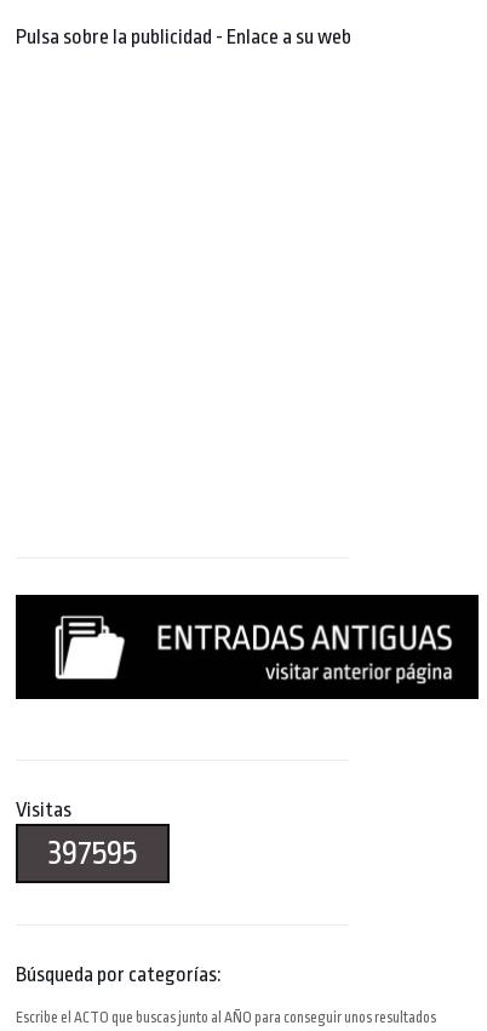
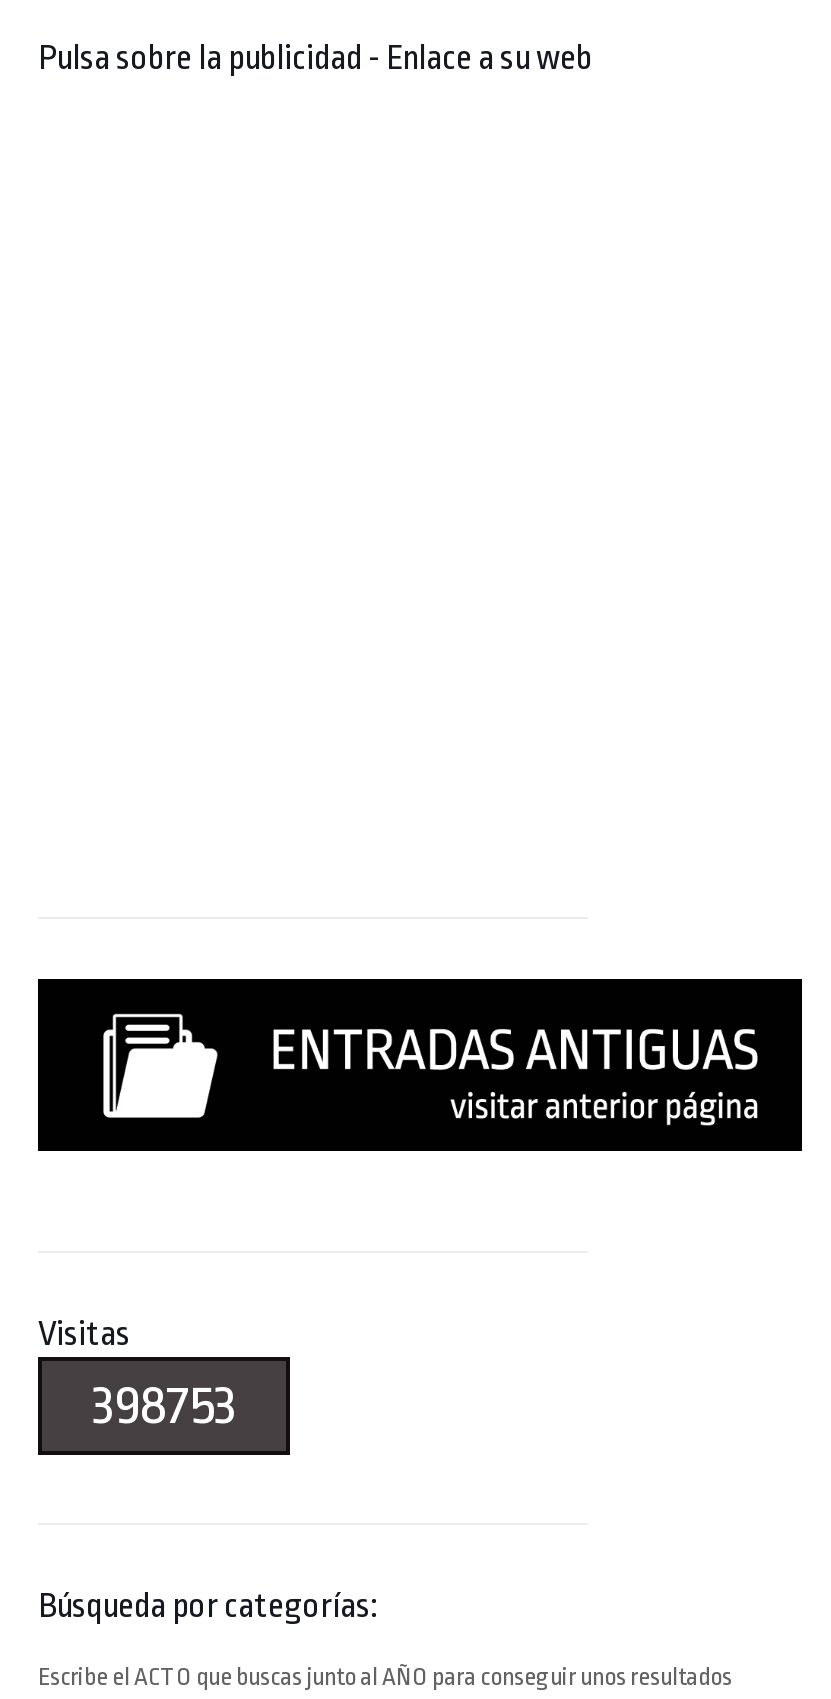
- 397595
+ 398753
